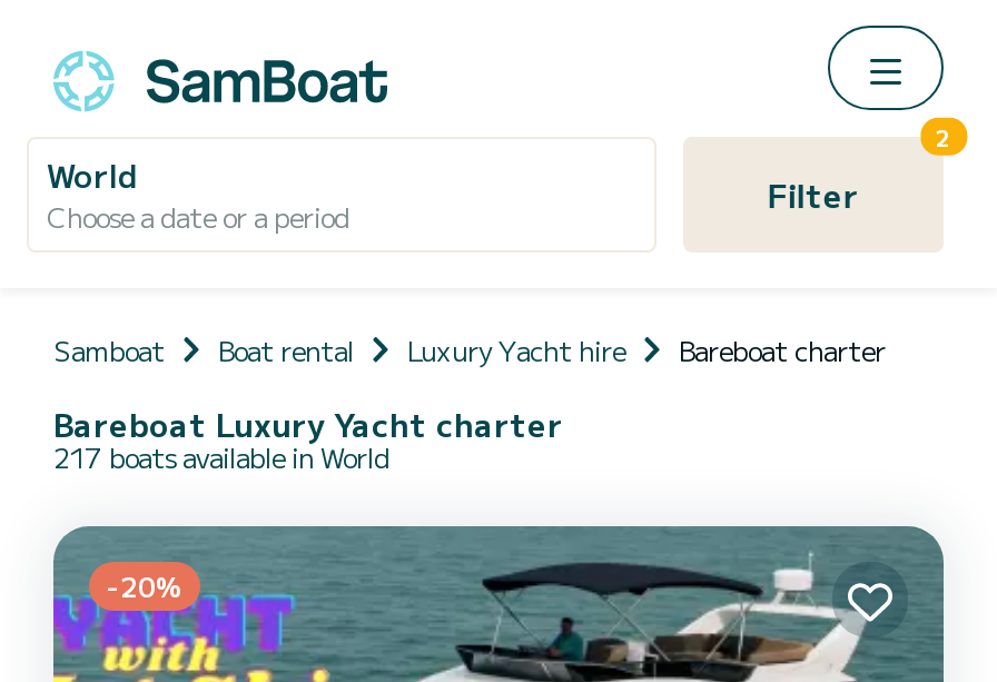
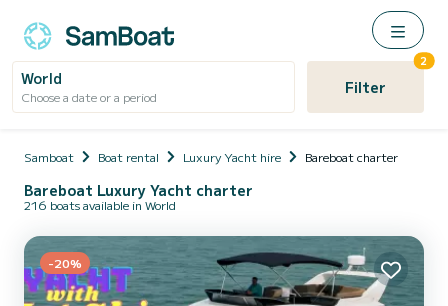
- 217 boats available in World
+ 216 boats available in World
